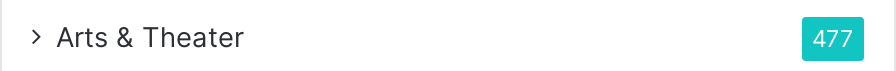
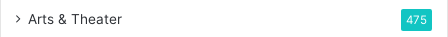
- 477
+ 475
